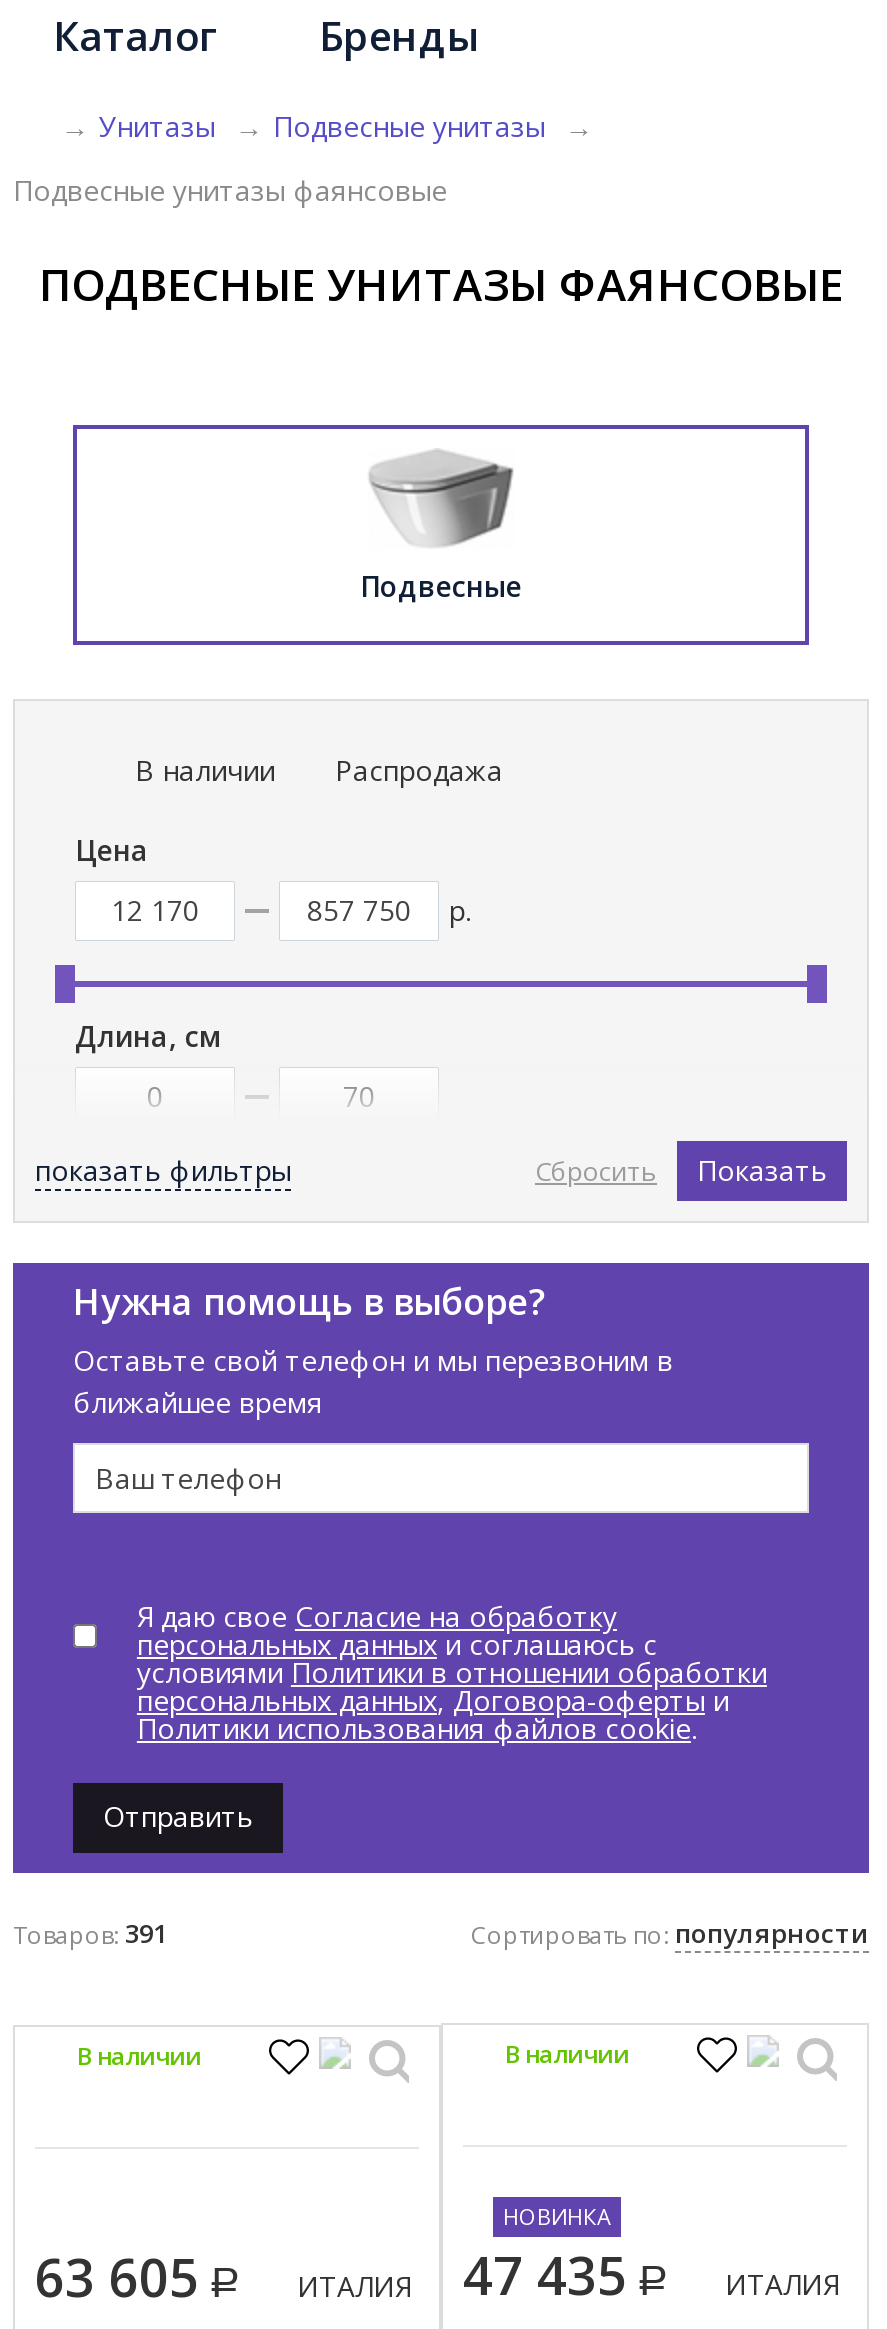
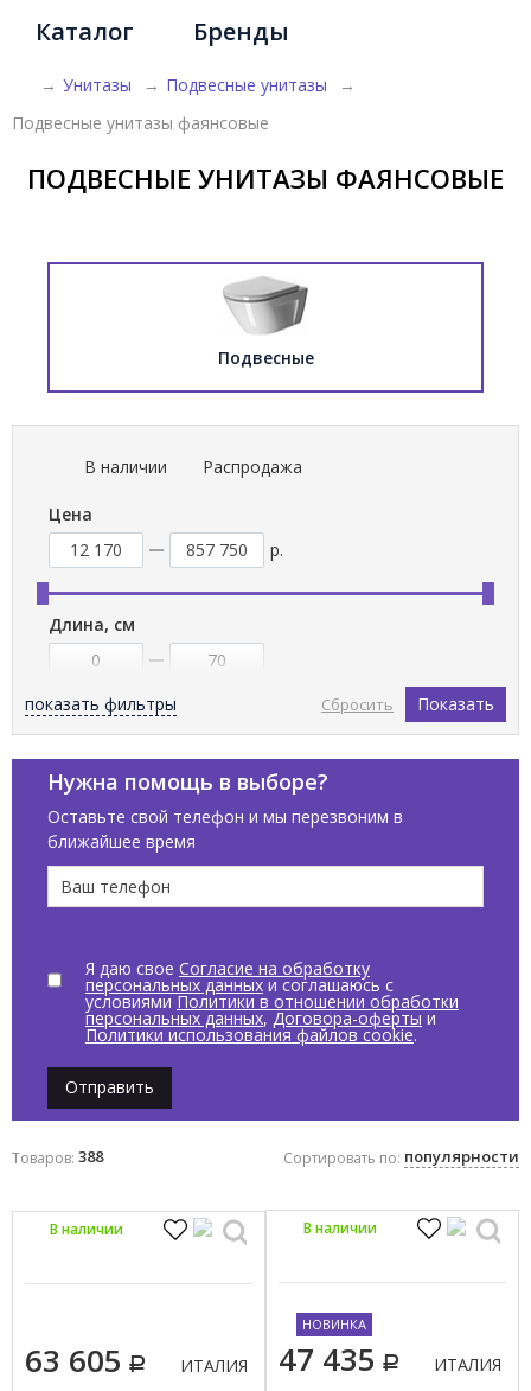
- Товаров: 391
+ Товаров: 388
